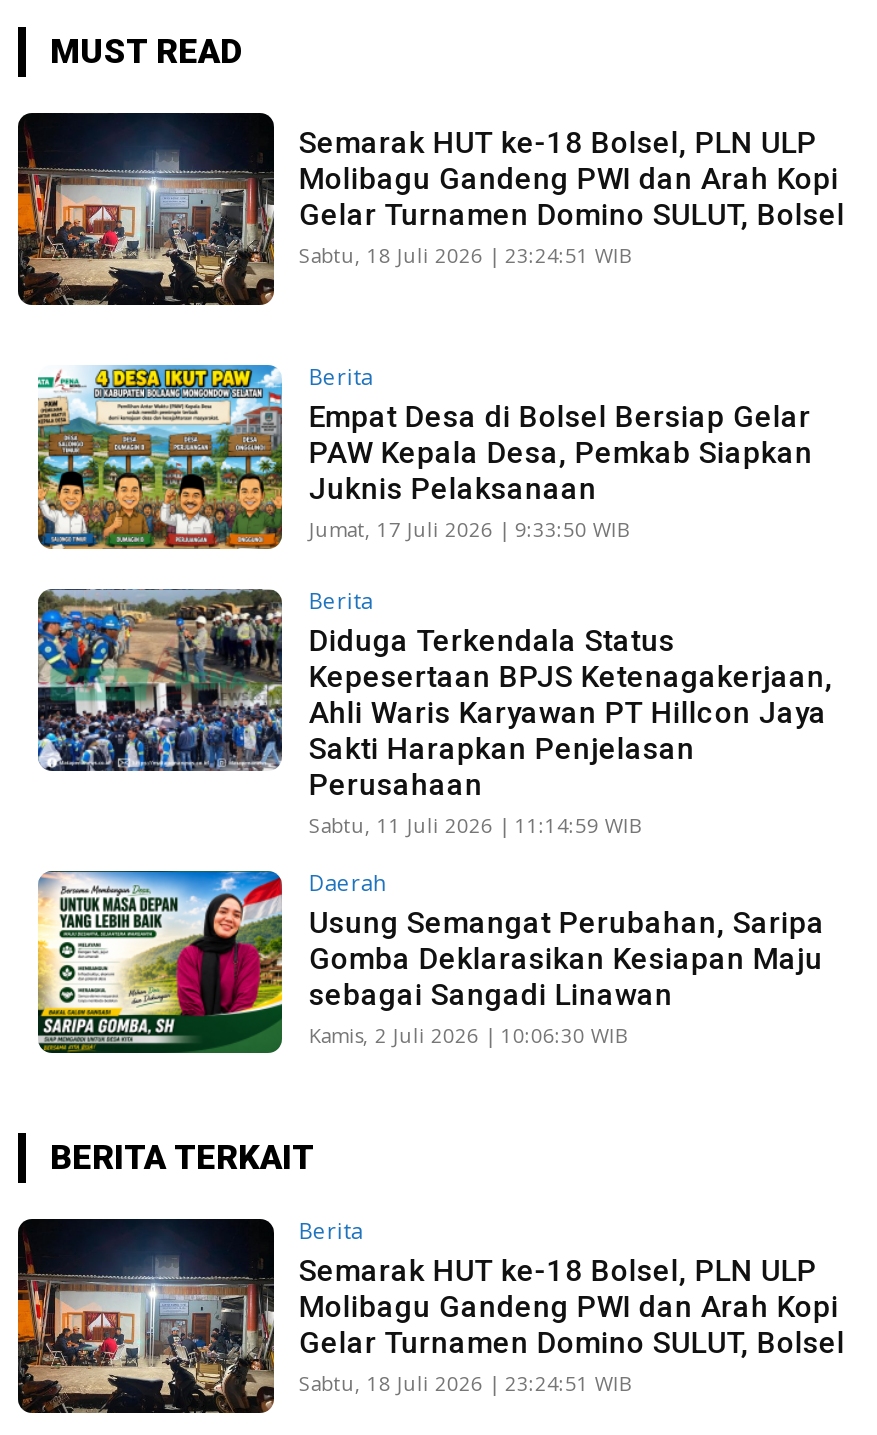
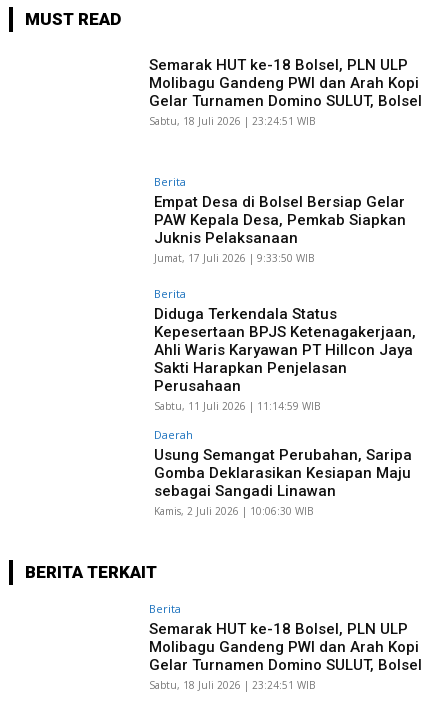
- [image]

- [image]

- [image]

- [image]

- [image]
